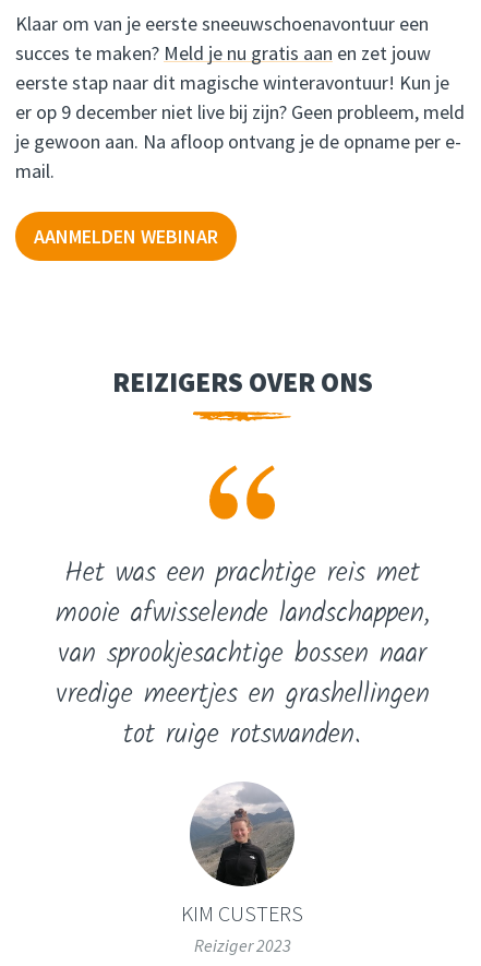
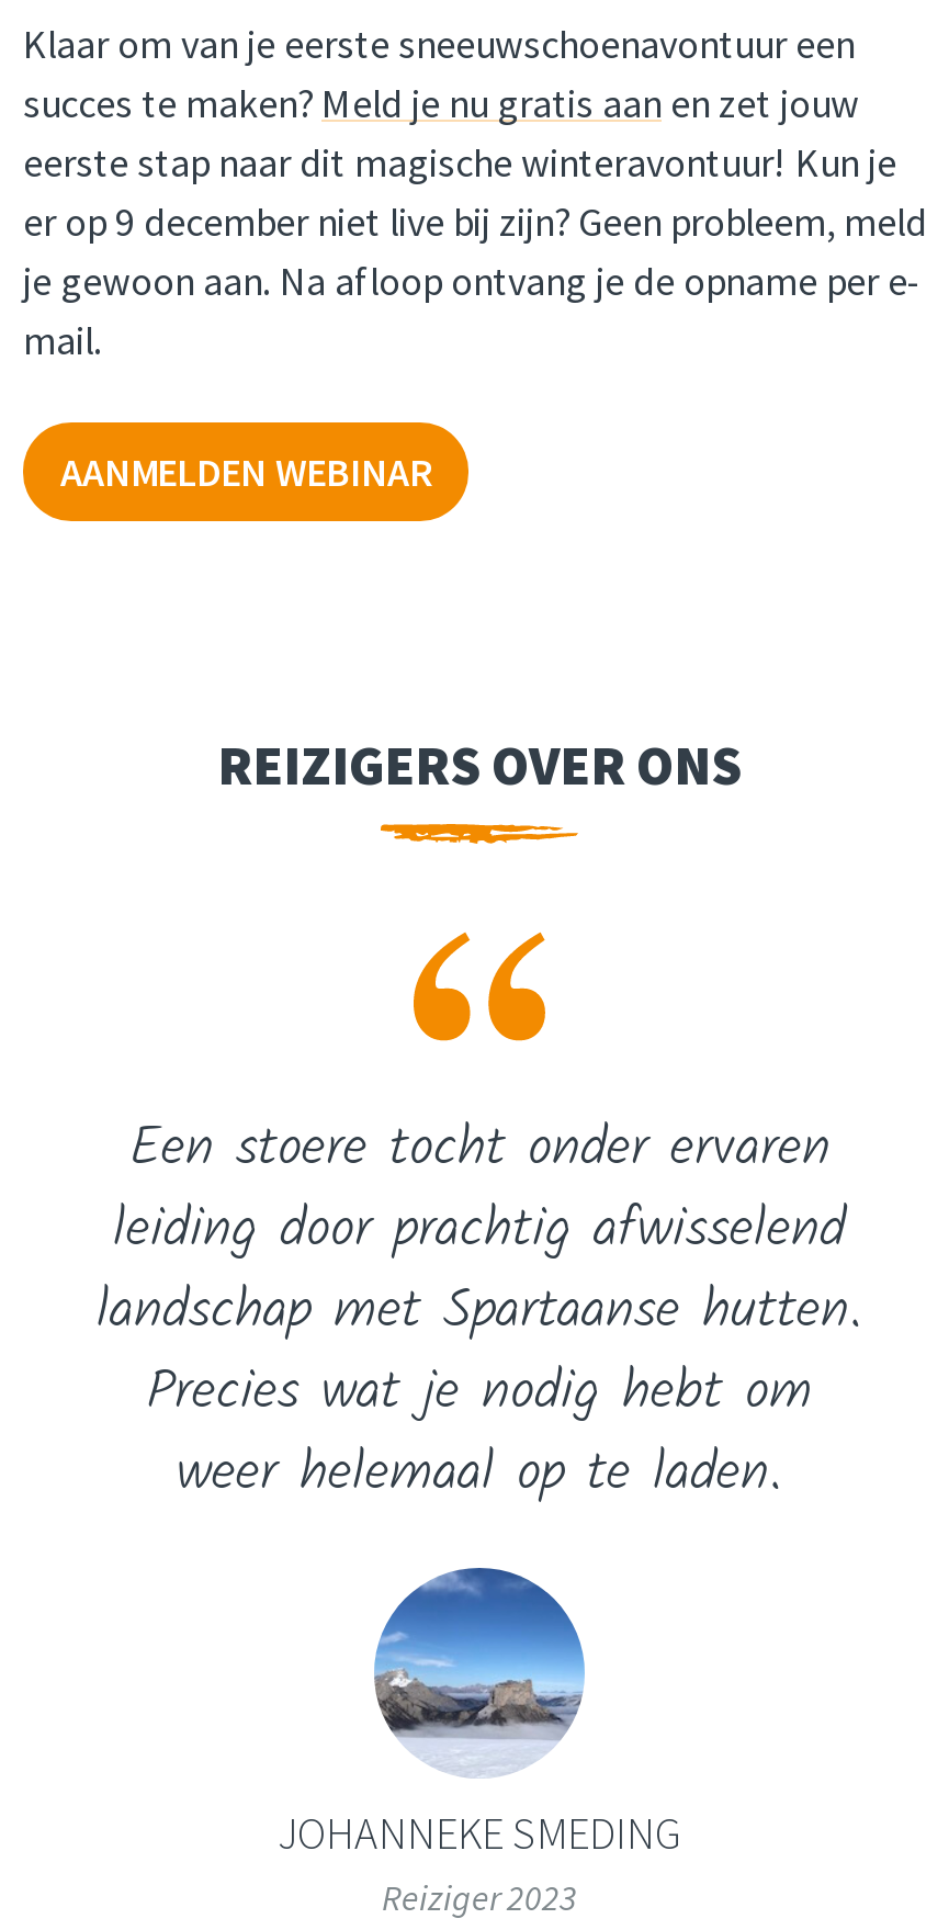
- Het was een prachtige reis met
- mooie afwisselende landschappen,
- van sprookjesachtige bossen naar
- vredige meertjes en grashellingen
- tot ruige rotswanden.
+ Een stoere tocht onder ervaren
+ leiding door prachtig afwisselend
+ landschap met Spartaanse hutten.
+ Precies wat je nodig hebt om
+ weer helemaal op te laden.

- [image]
- KIM CUSTERS
+ [image]
+ JOHANNEKE SMEDING
